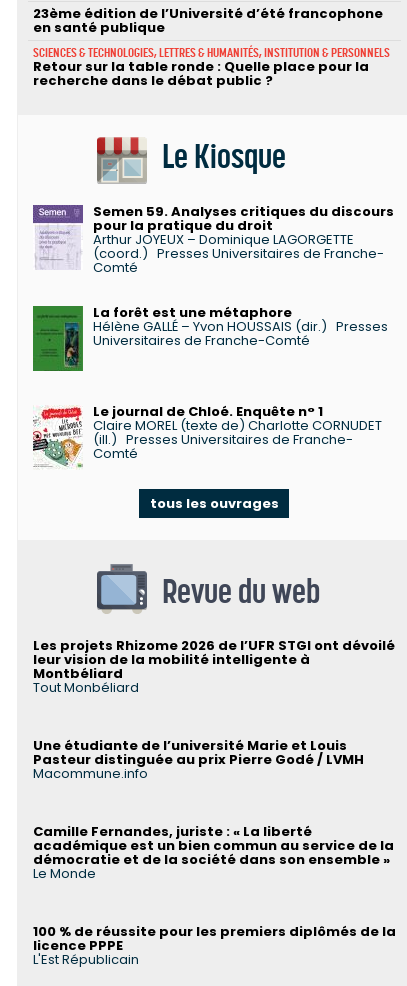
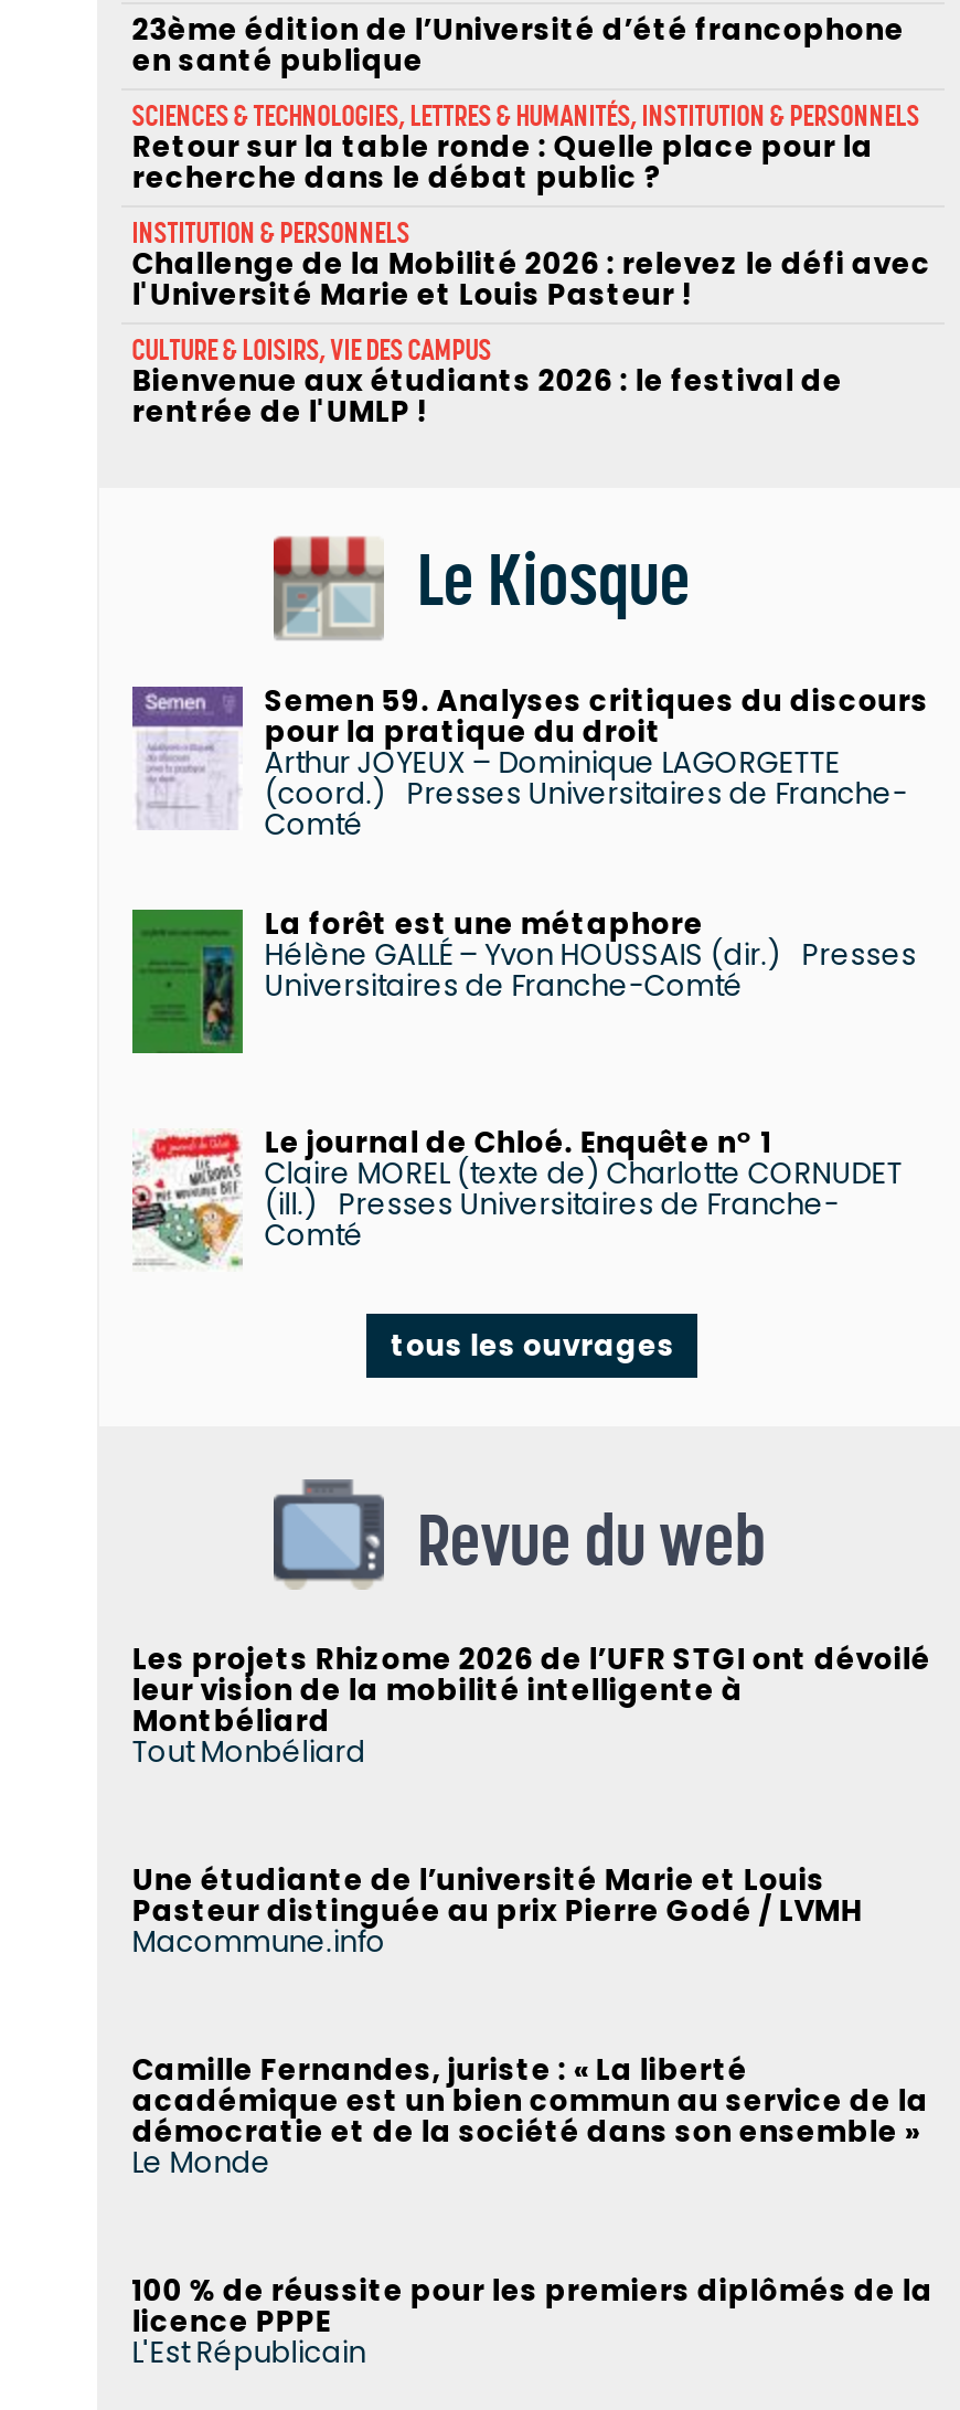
+ INSTITUTION & PERSONNELS
+ Challenge de la Mobilité 2026 : relevez le défi avec
+ l'Université Marie et Louis Pasteur !
+ CULTURE & LOISIRS, VIE DES CAMPUS
+ Bienvenue aux étudiants 2026 : le festival de
+ rentrée de l'UMLP !
